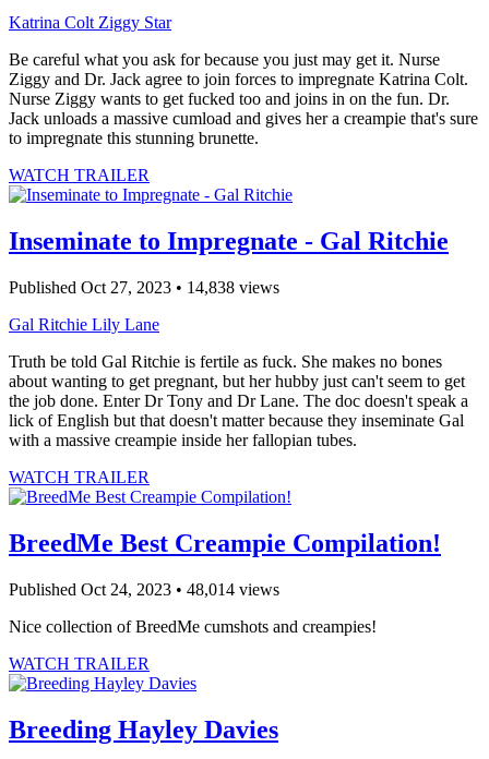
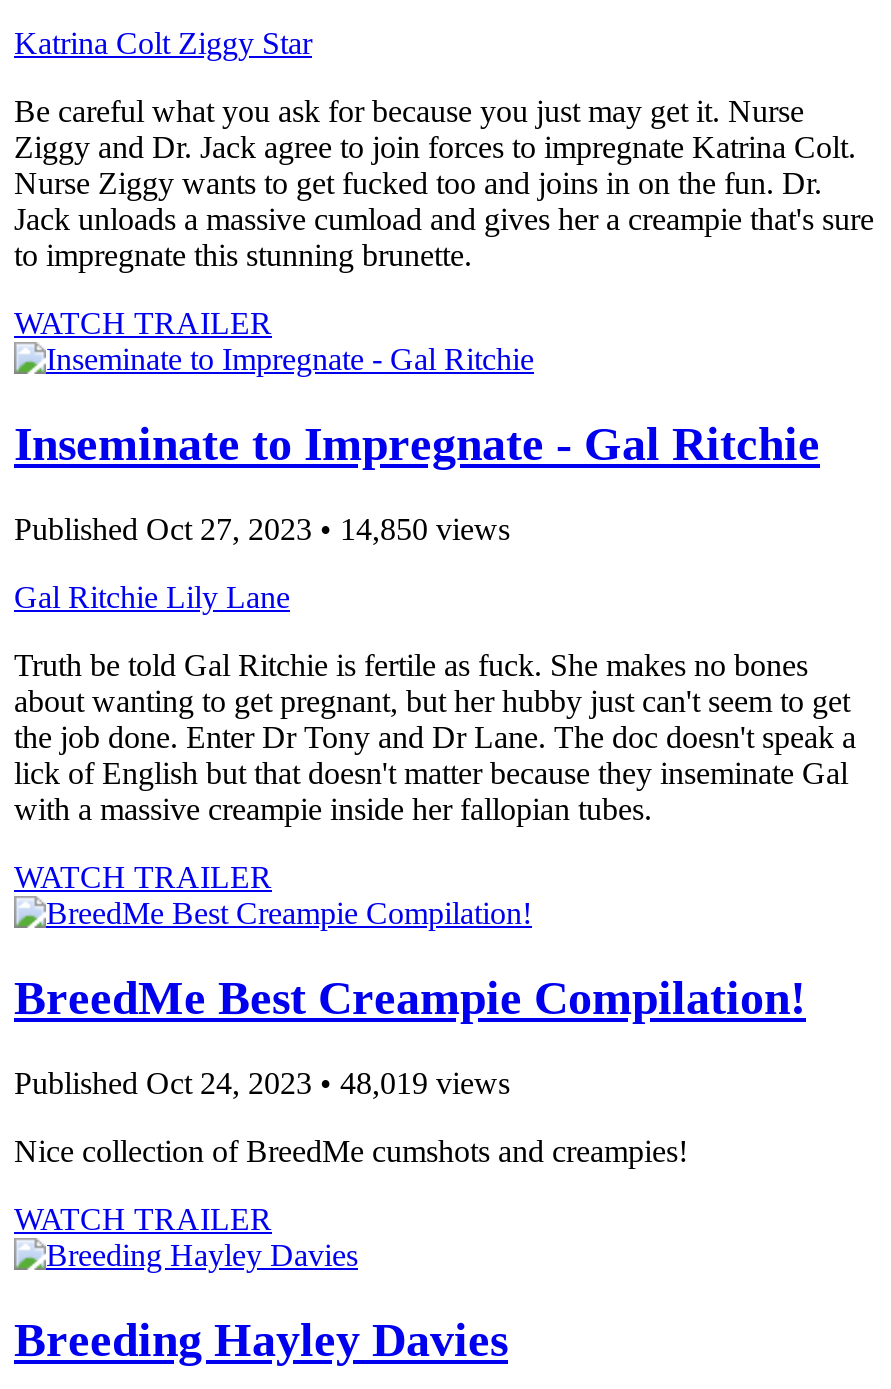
- Published Oct 27, 2023 • 14,838 views
+ Published Oct 27, 2023 • 14,850 views

- Published Oct 24, 2023 • 48,014 views
+ Published Oct 24, 2023 • 48,019 views
